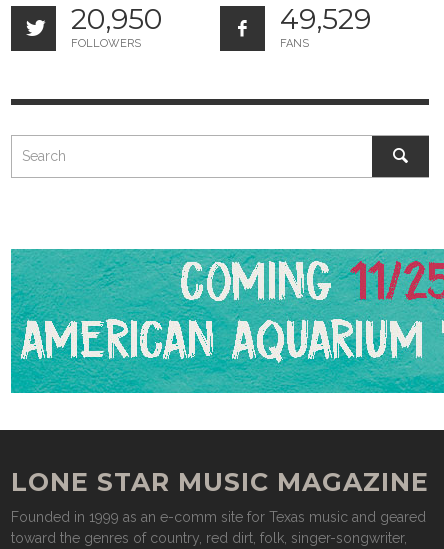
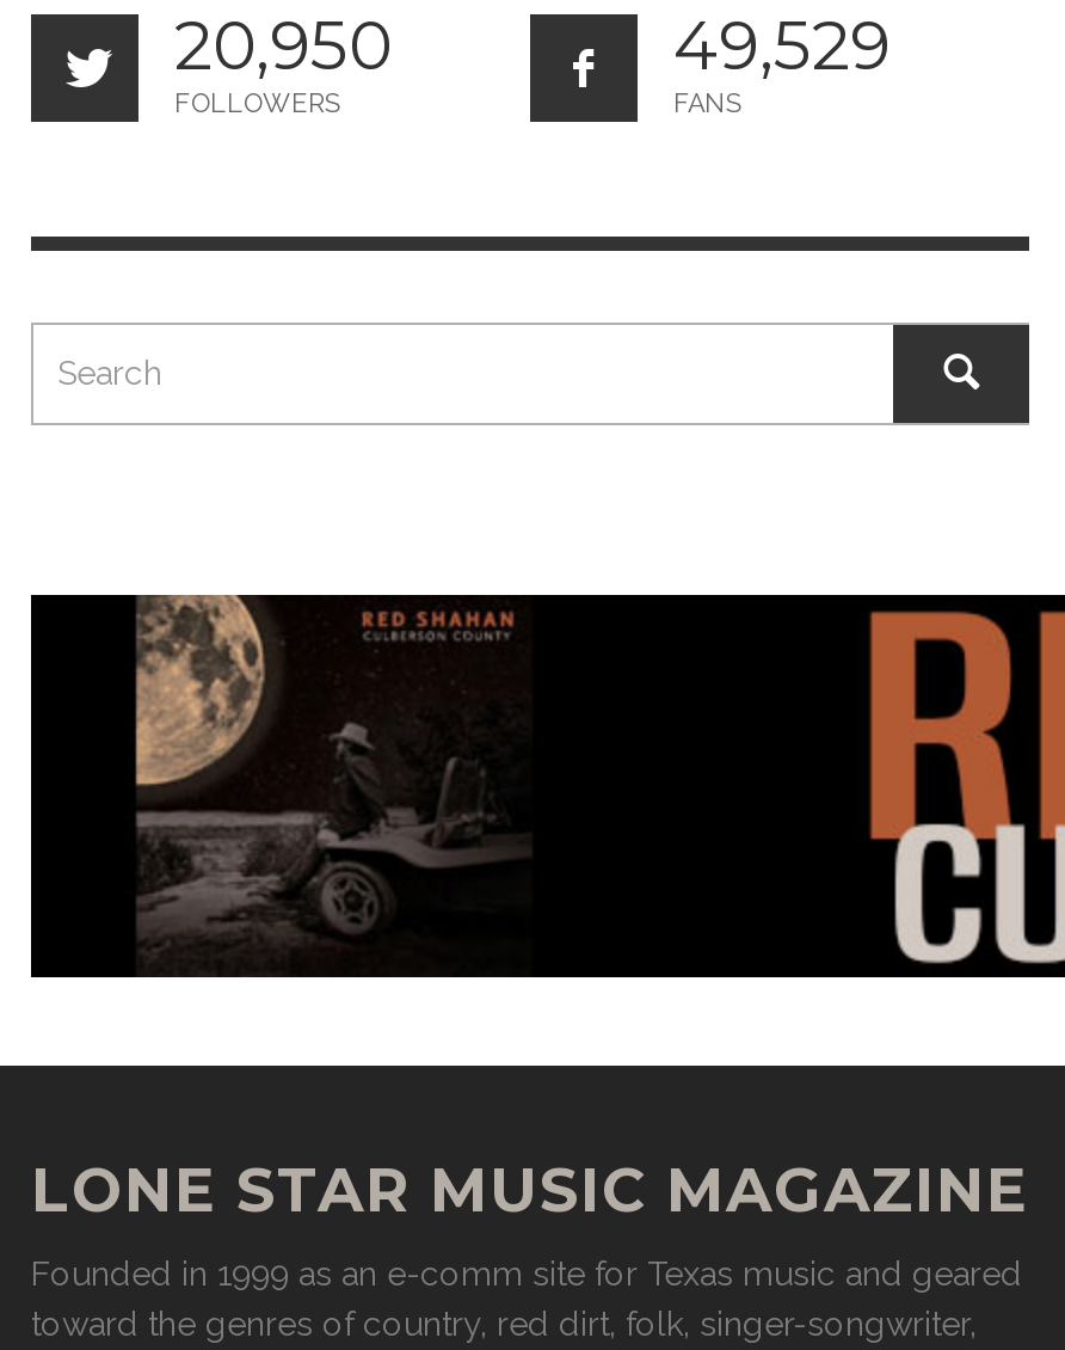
- [image]
+ [image]
